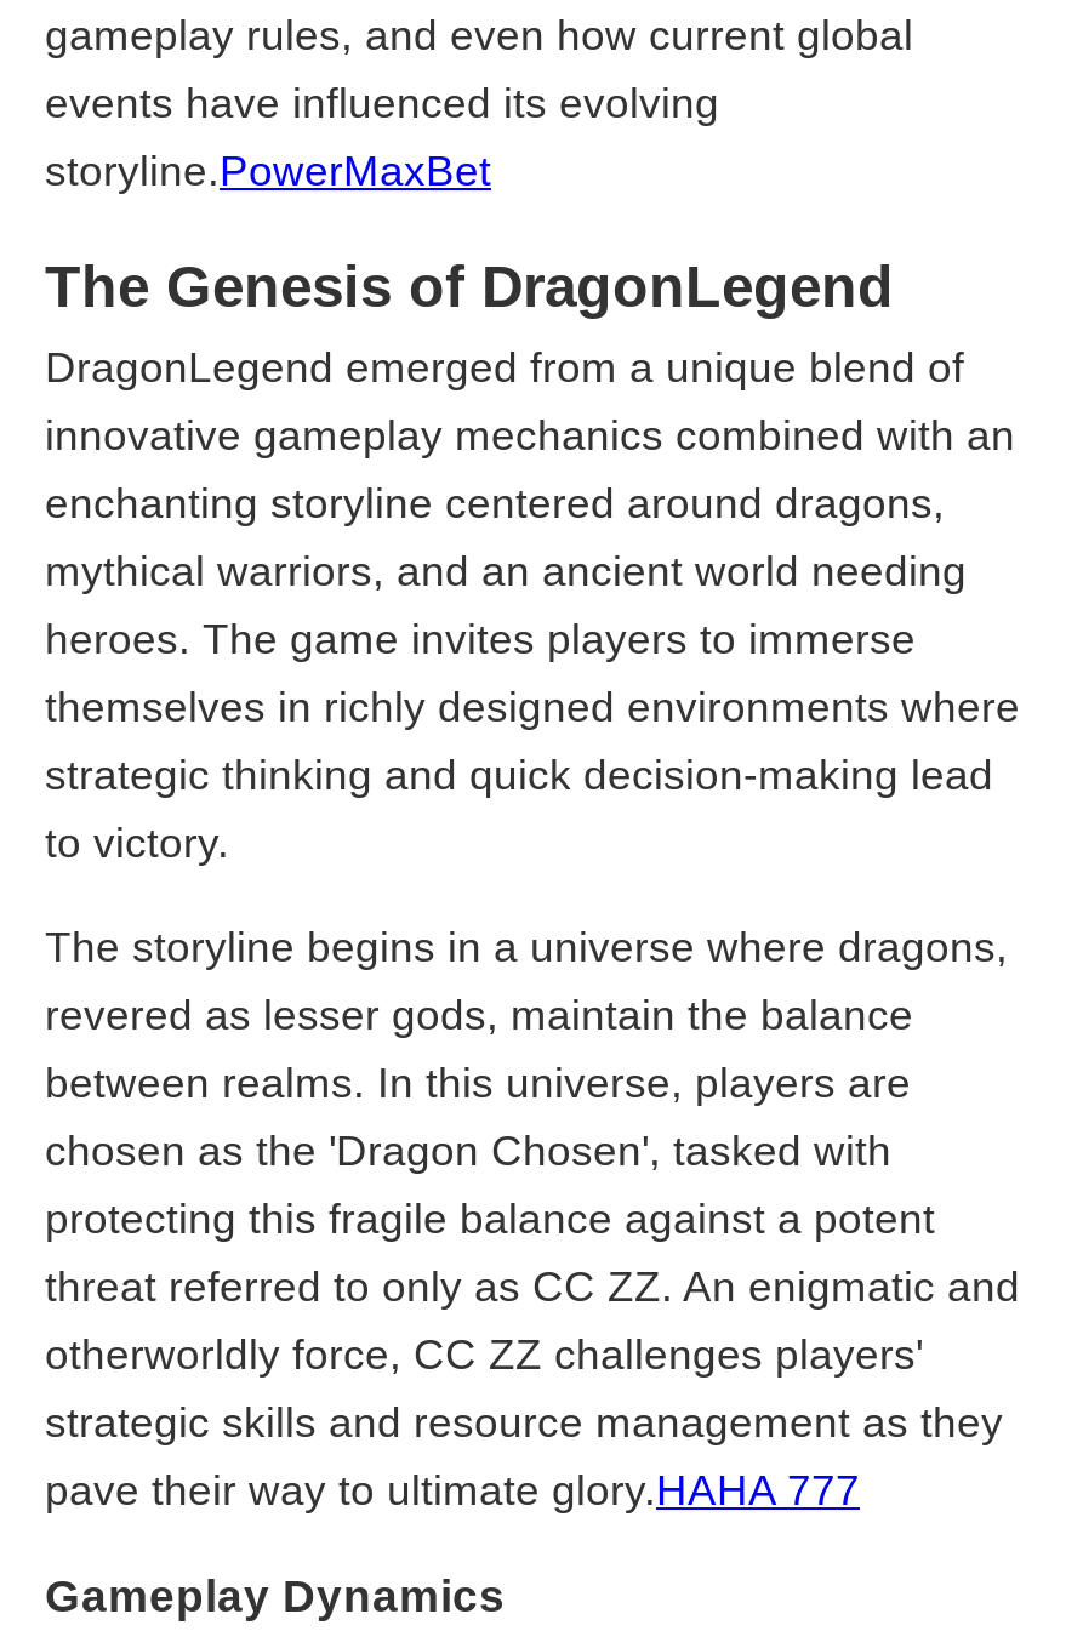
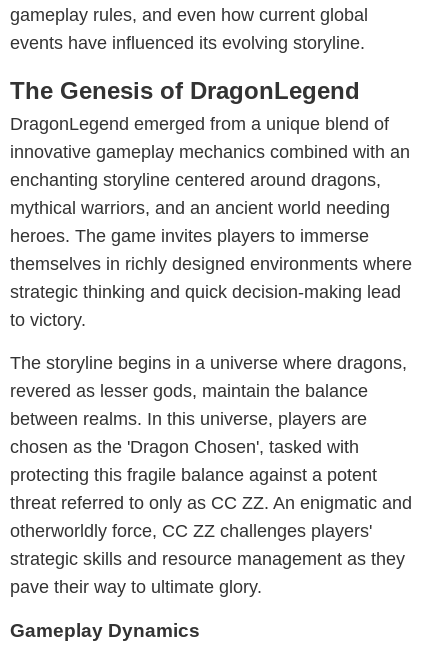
- events have influenced its evolving
- storyline.PowerMaxBet
+ events have influenced its evolving storyline.

- pave their way to ultimate glory.HAHA 777
+ pave their way to ultimate glory.
